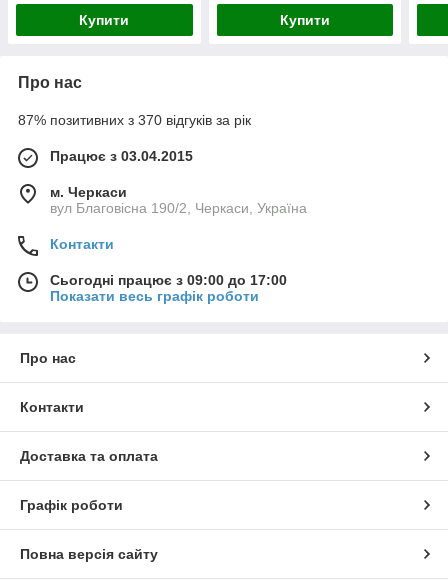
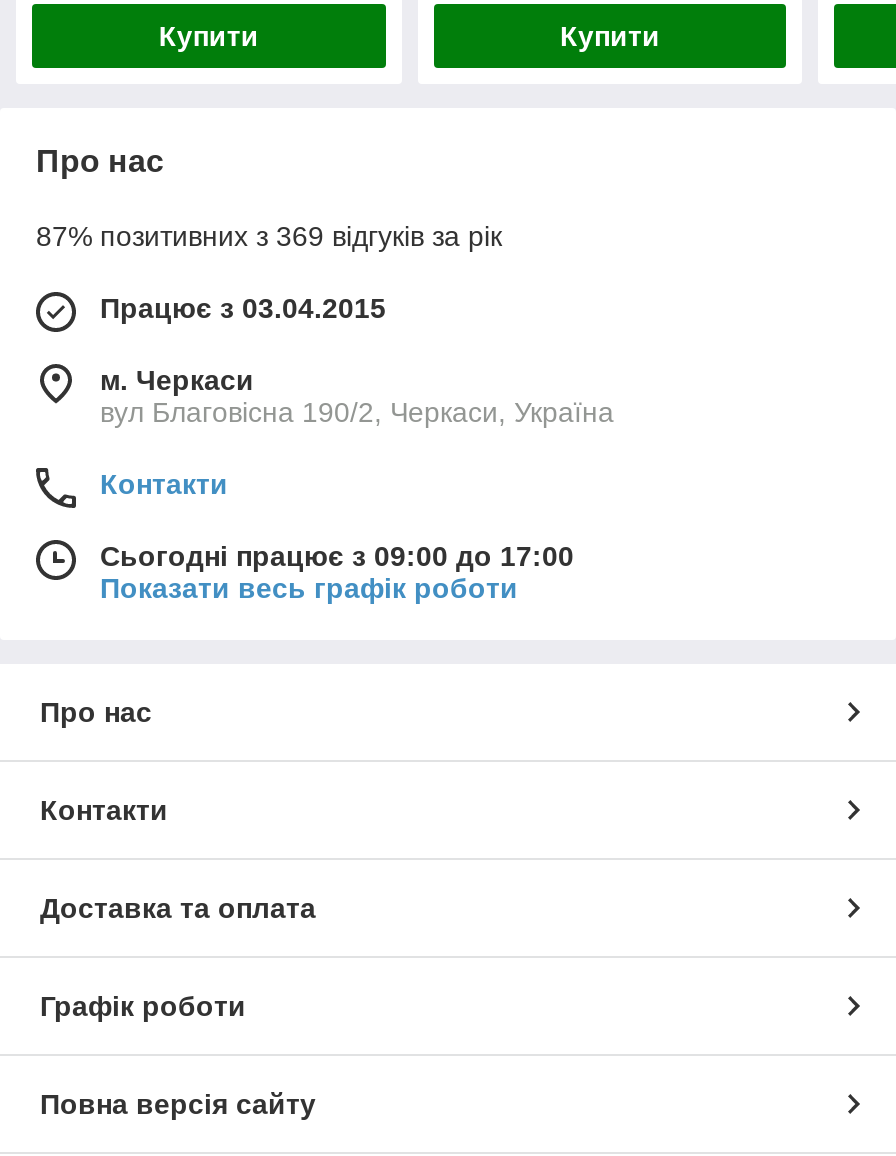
- 87% позитивних з 370 відгуків за рік
+ 87% позитивних з 369 відгуків за рік
